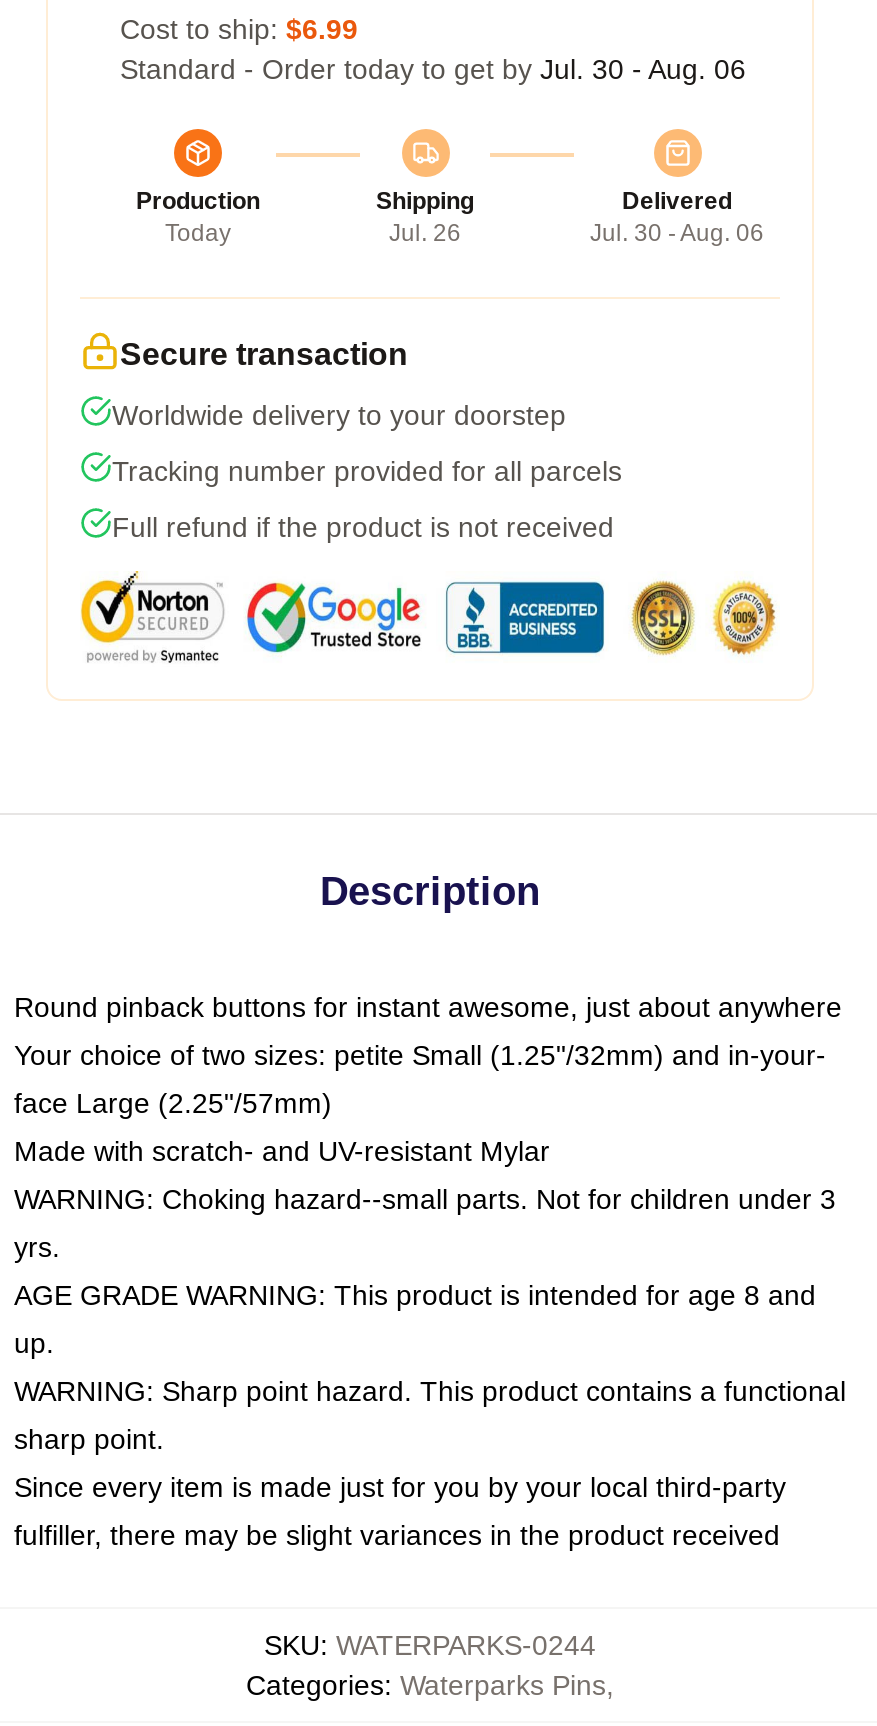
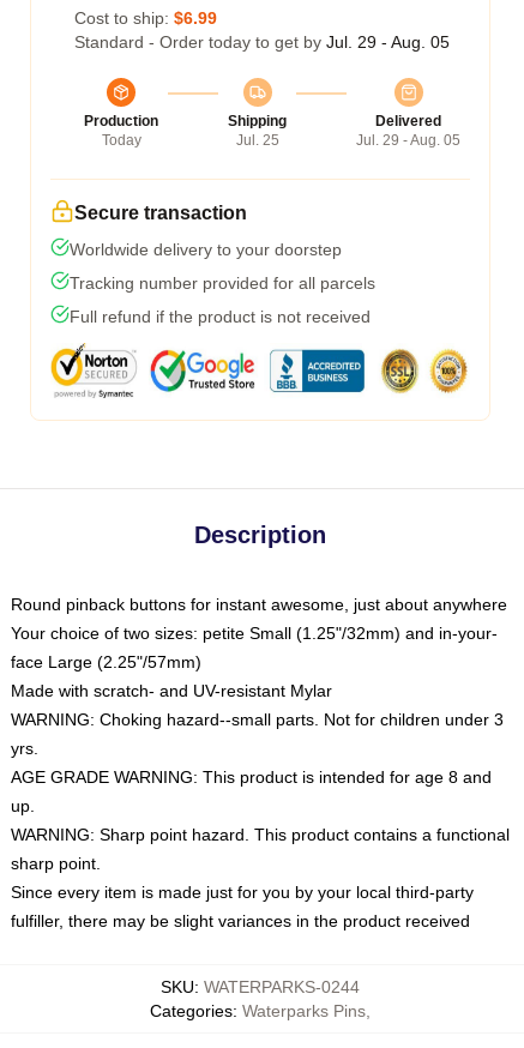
- Standard - Order today to get by Jul. 30 - Aug. 06
+ Standard - Order today to get by Jul. 29 - Aug. 05

- Jul. 26
+ Jul. 25

- Jul. 30 - Aug. 06
+ Jul. 29 - Aug. 05
